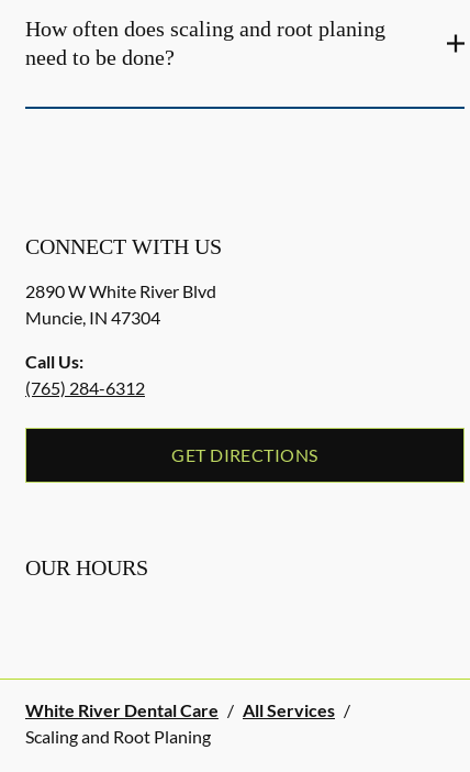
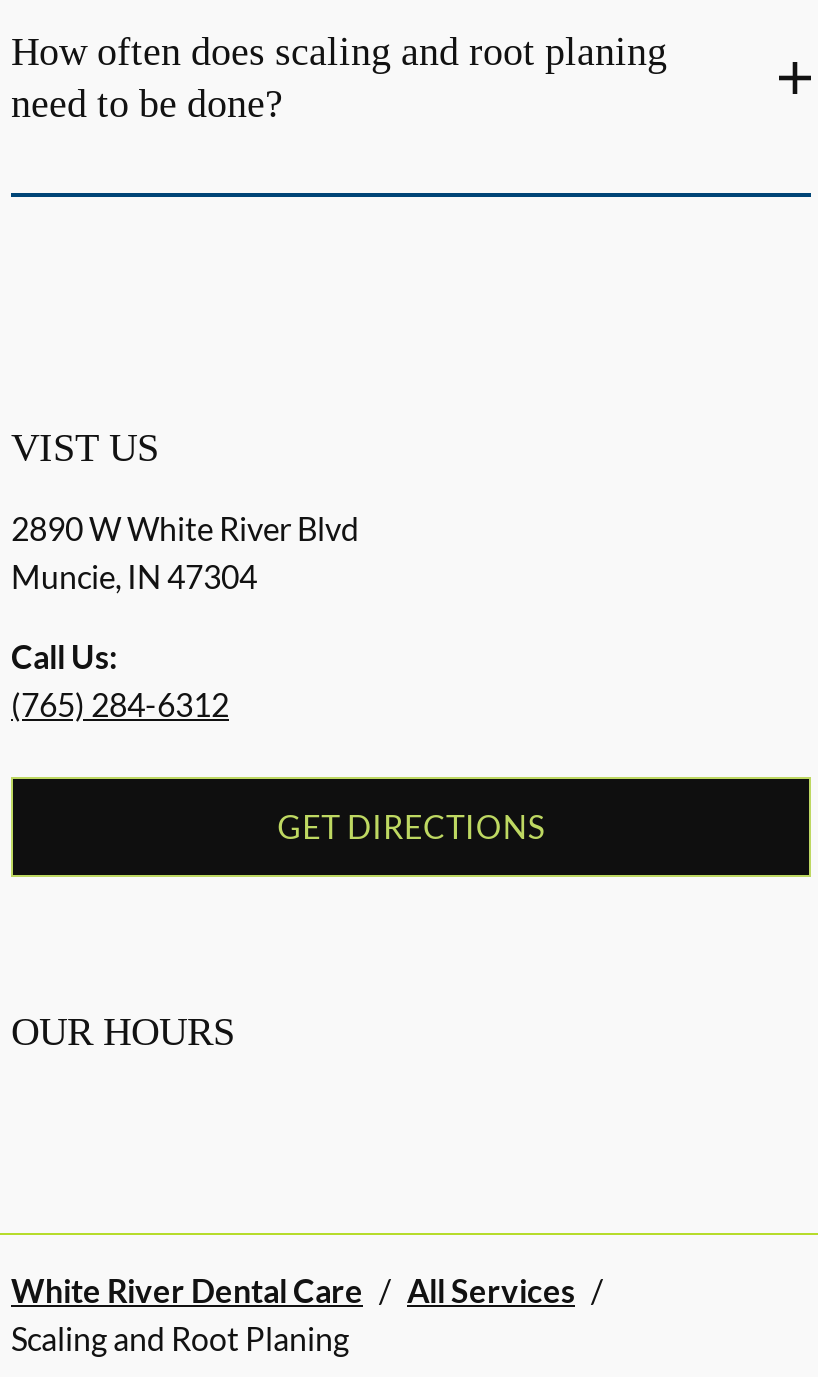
- CONNECT WITH US
+ VIST US
